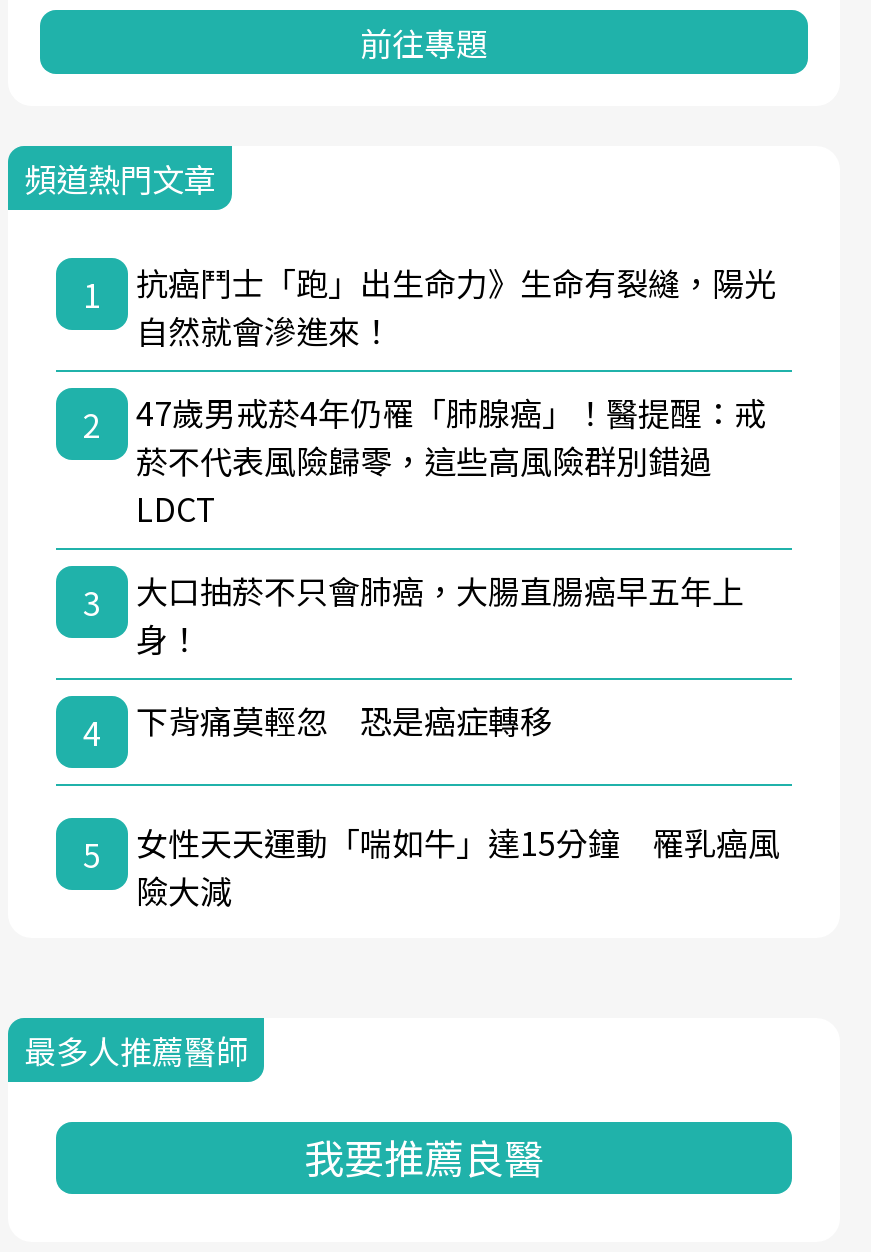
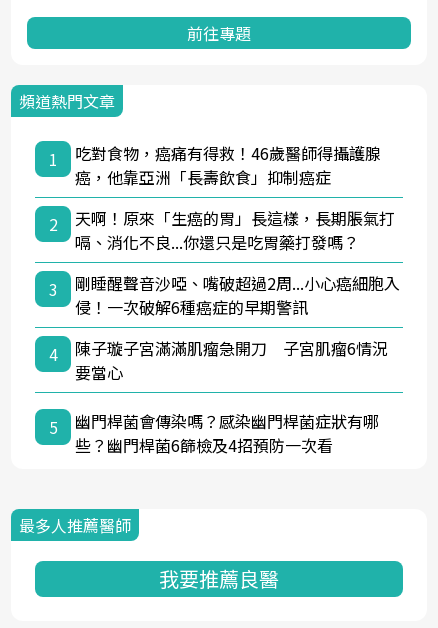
- 抗癌鬥士「跑」出生命力》生命有裂縫，陽光
- 自然就會滲進來！
+ 吃對食物，癌痛有得救！46歲醫師得攝護腺
+ 癌，他靠亞洲「長壽飲食」抑制癌症

- 47歲男戒菸4年仍罹「肺腺癌」！醫提醒：戒
- 菸不代表風險歸零，這些高風險群別錯過
- LDCT
+ 天啊！原來「生癌的胃」長這樣，長期脹氣打
+ 嗝、消化不良...你還只是吃胃藥打發嗎？

- 大口抽菸不只會肺癌，大腸直腸癌早五年上
- 身！
+ 剛睡醒聲音沙啞、嘴破超過2周...小心癌細胞入
+ 侵！一次破解6種癌症的早期警訊

- 下背痛莫輕忽 恐是癌症轉移
+ 陳子璇子宮滿滿肌瘤急開刀 子宮肌瘤6情況
+ 要當心

- 女性天天運動「喘如牛」達15分鐘 罹乳癌風
- 險大減
+ 幽門桿菌會傳染嗎？感染幽門桿菌症狀有哪
+ 些？幽門桿菌6篩檢及4招預防一次看
